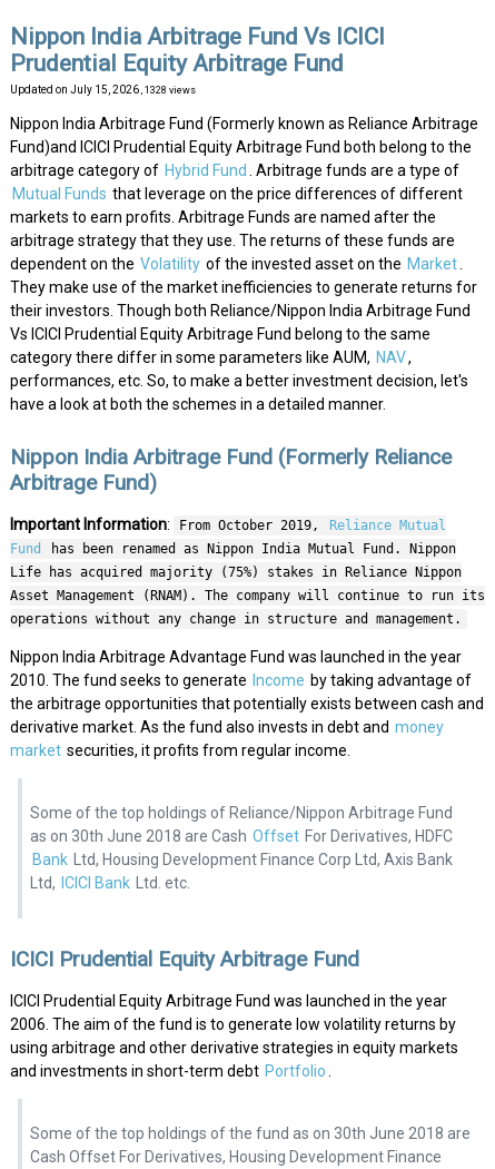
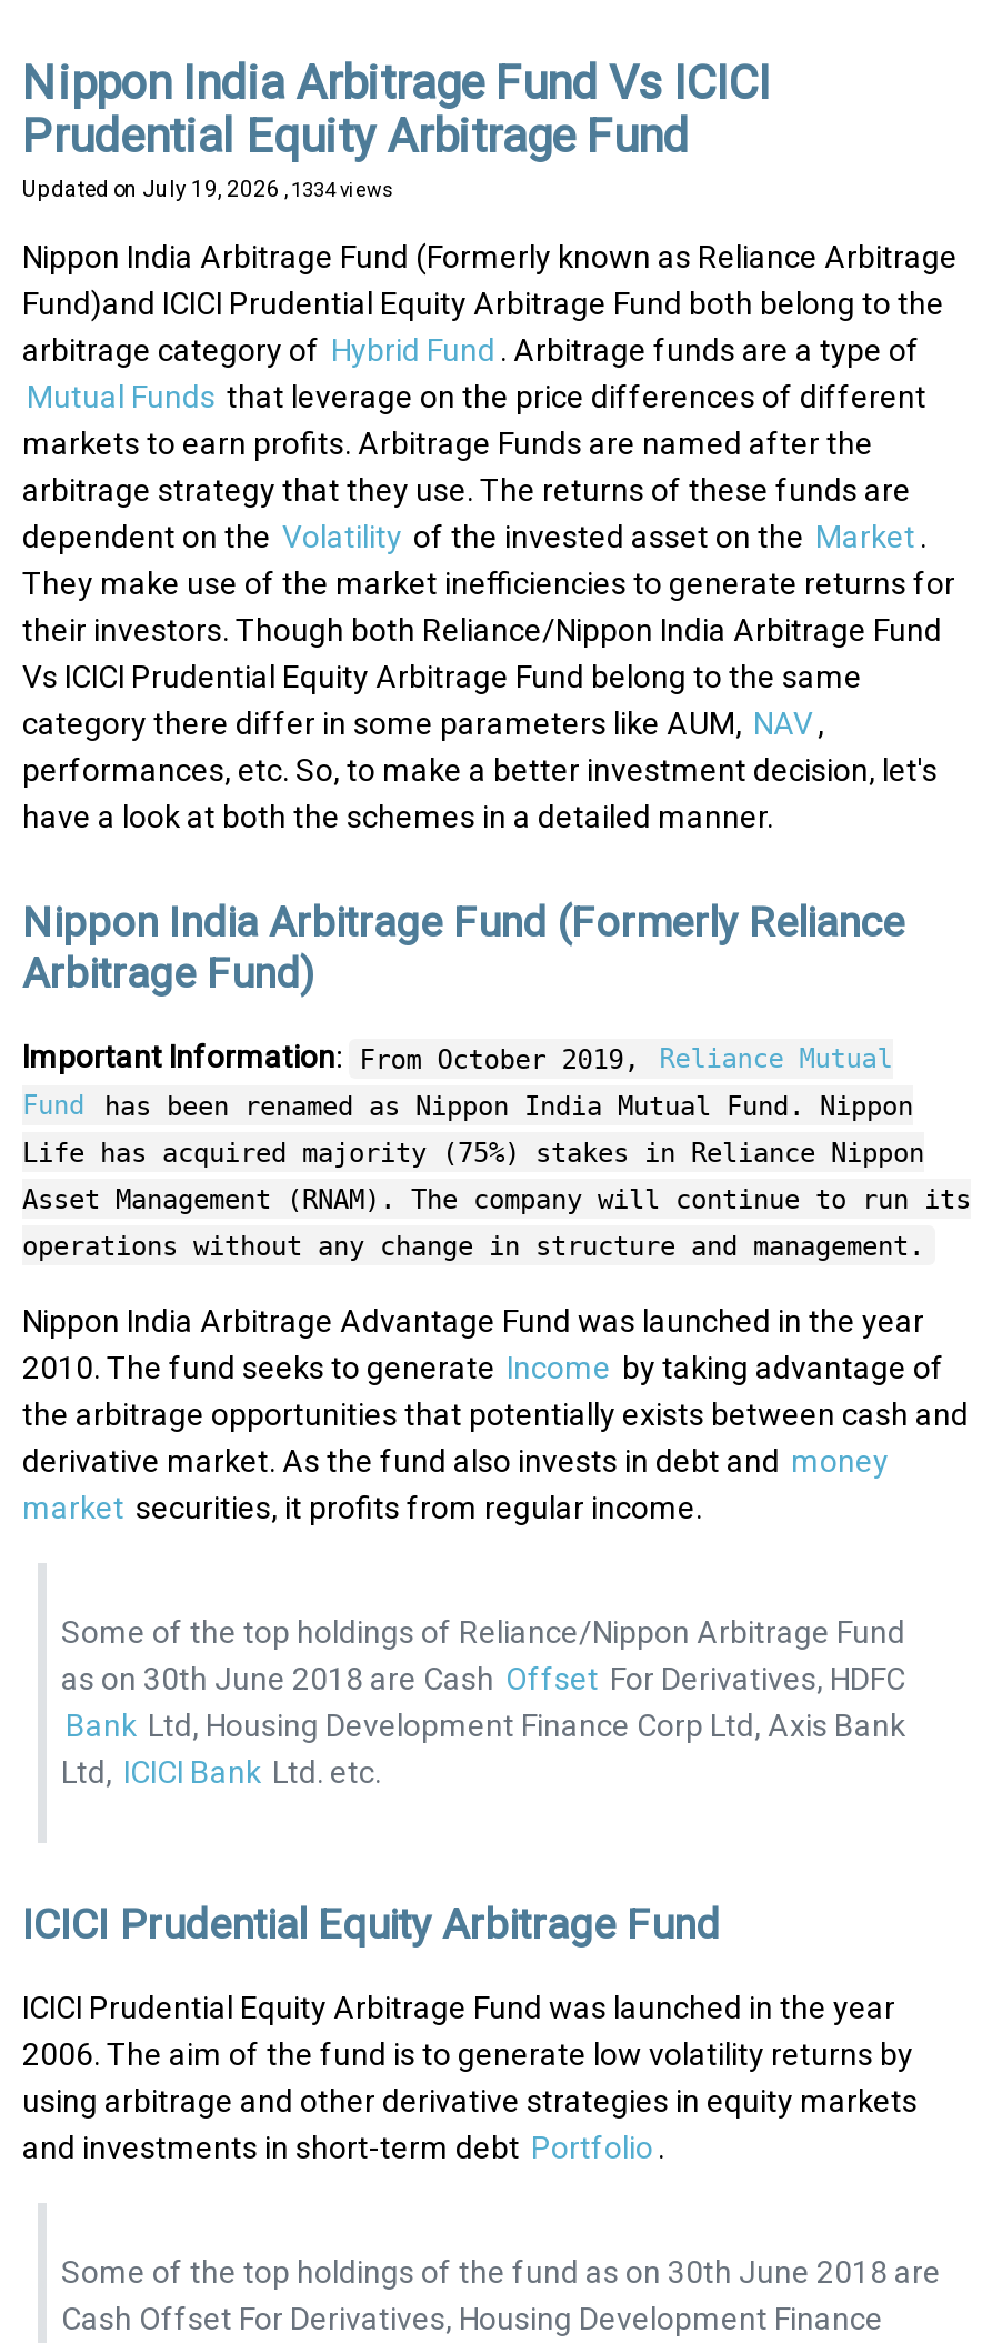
- Updated on July 15, 2026, 1328 views
+ Updated on July 19, 2026, 1334 views
